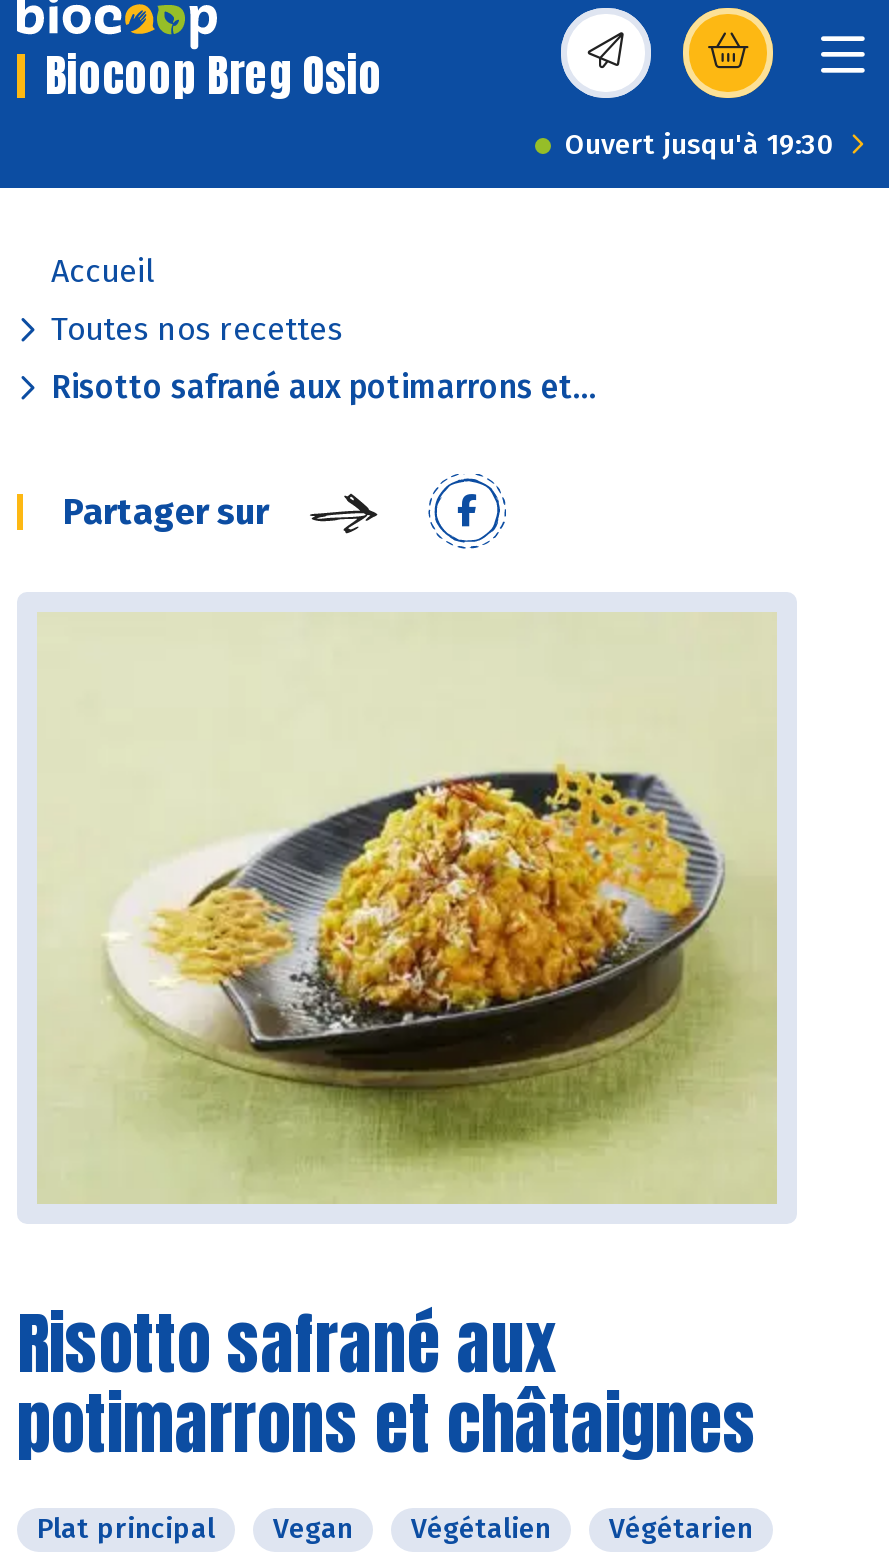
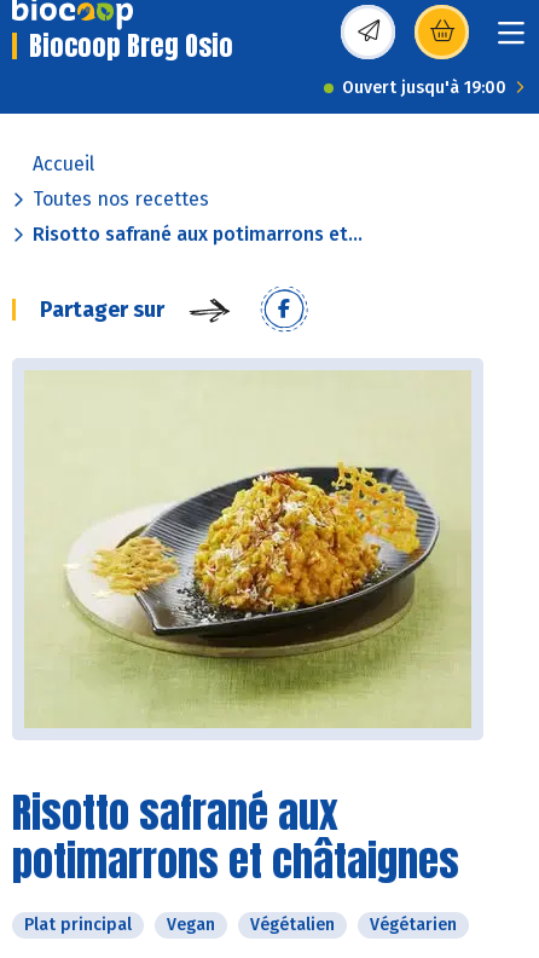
- Ouvert jusqu'à 19:30
+ Ouvert jusqu'à 19:00
